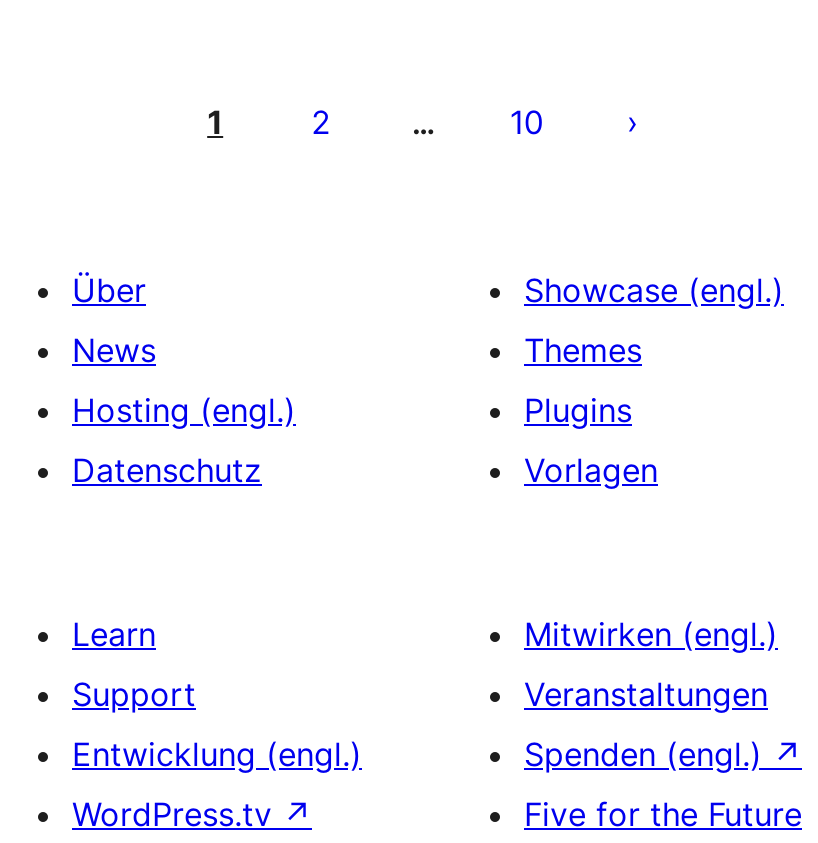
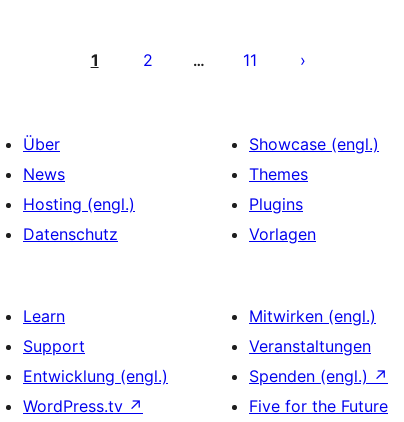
- 10
+ 11
